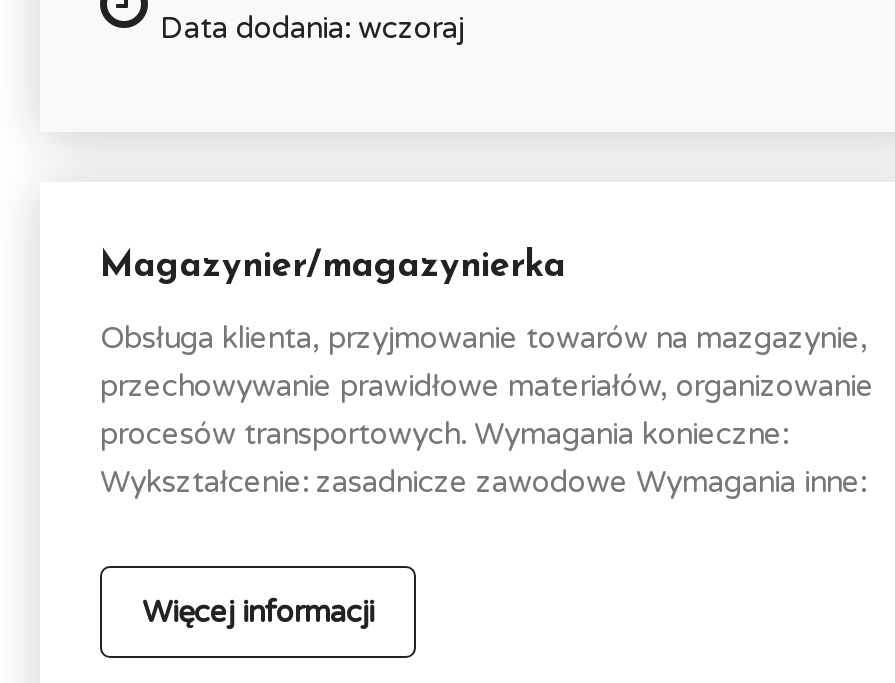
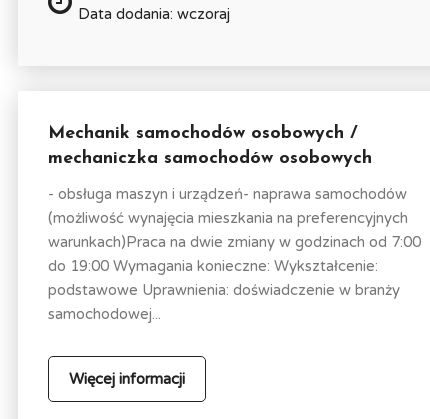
- Magazynier/magazynierka
+ Mechanik samochodów osobowych /
+ mechaniczka samochodów osobowych

- Obsługa klienta, przyjmowanie towarów na mazgazynie,
- przechowywanie prawidłowe materiałów, organizowanie
- procesów transportowych. Wymagania konieczne:
- Wykształcenie: zasadnicze zawodowe Wymagania inne:
+ - obsługa maszyn i urządzeń- naprawa samochodów
+ (możliwość wynajęcia mieszkania na preferencyjnych
+ warunkach)Praca na dwie zmiany w godzinach od 7:00
+ do 19:00 Wymagania konieczne: Wykształcenie:
+ podstawowe Uprawnienia: doświadczenie w branży
+ samochodowej...
